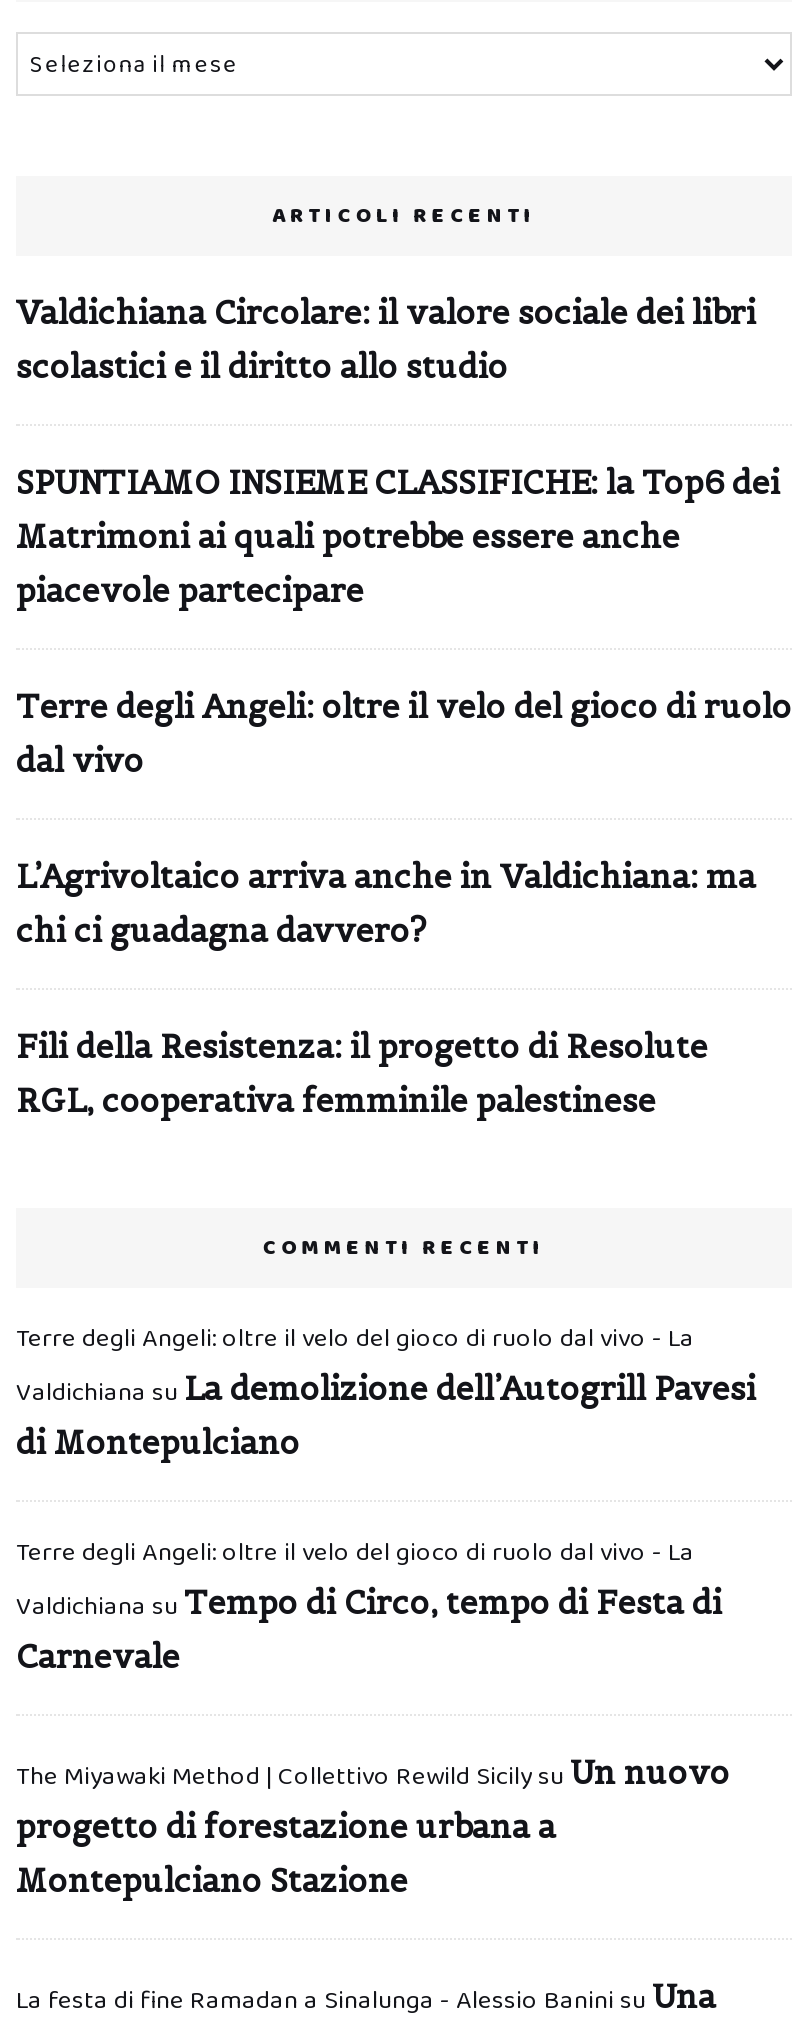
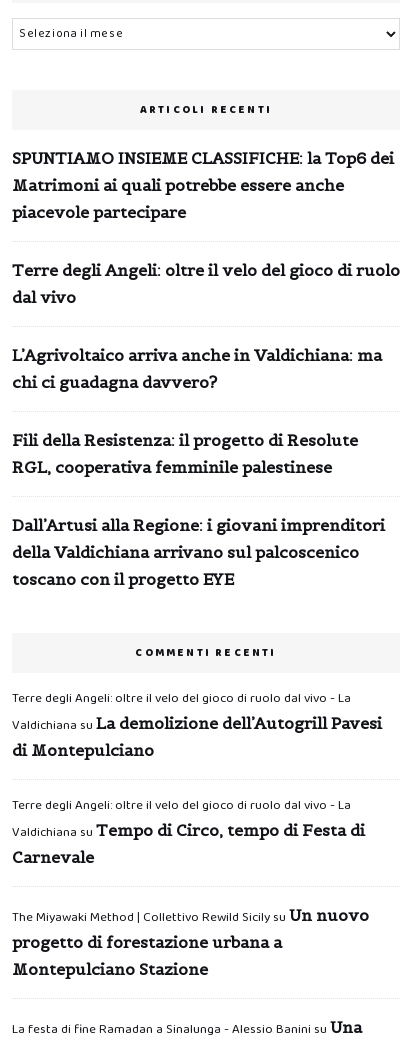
- Valdichiana Circolare: il valore sociale dei libri
- scolastici e il diritto allo studio

moved up: SPUNTIAMO INSIEME CLASSIFICHE: la Top6 dei | Matrimoni ai quali potrebbe essere anche | piacevole partecipare | ... | Fili della Resistenza: il progetto di Resolute | RGL, cooperativa femminile palestinese

+ Dall’Artusi alla Regione: i giovani imprenditori
+ della Valdichiana arrivano sul palcoscenico
+ toscano con il progetto EYE
